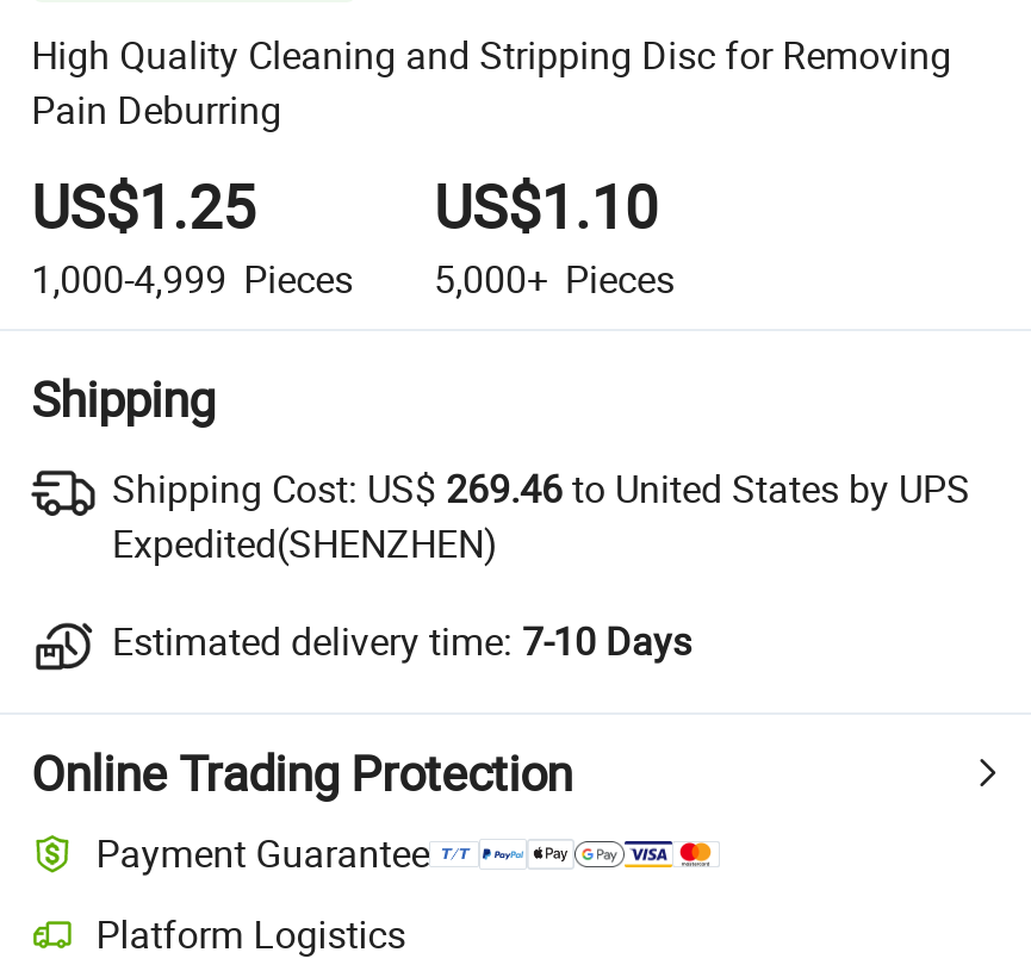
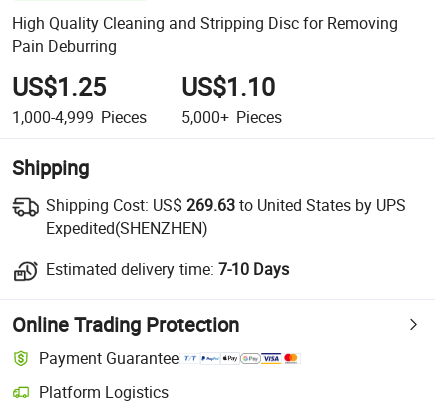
- Shipping Cost: US$269.46 to United States by UPS
+ Shipping Cost: US$269.63 to United States by UPS
